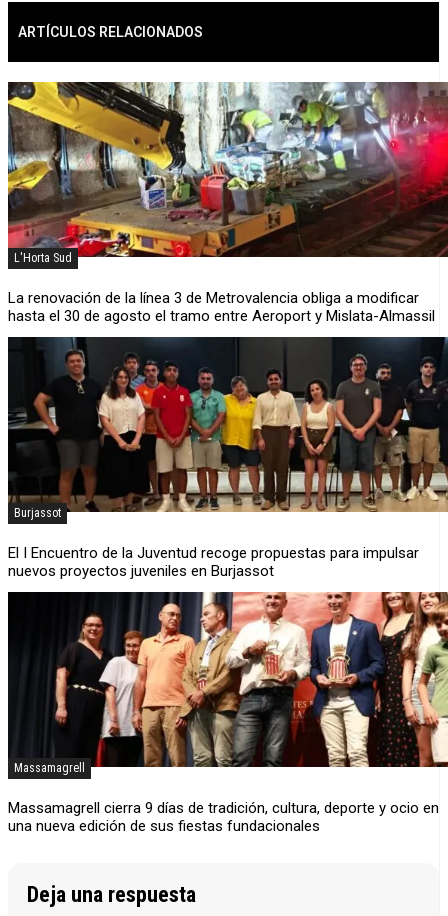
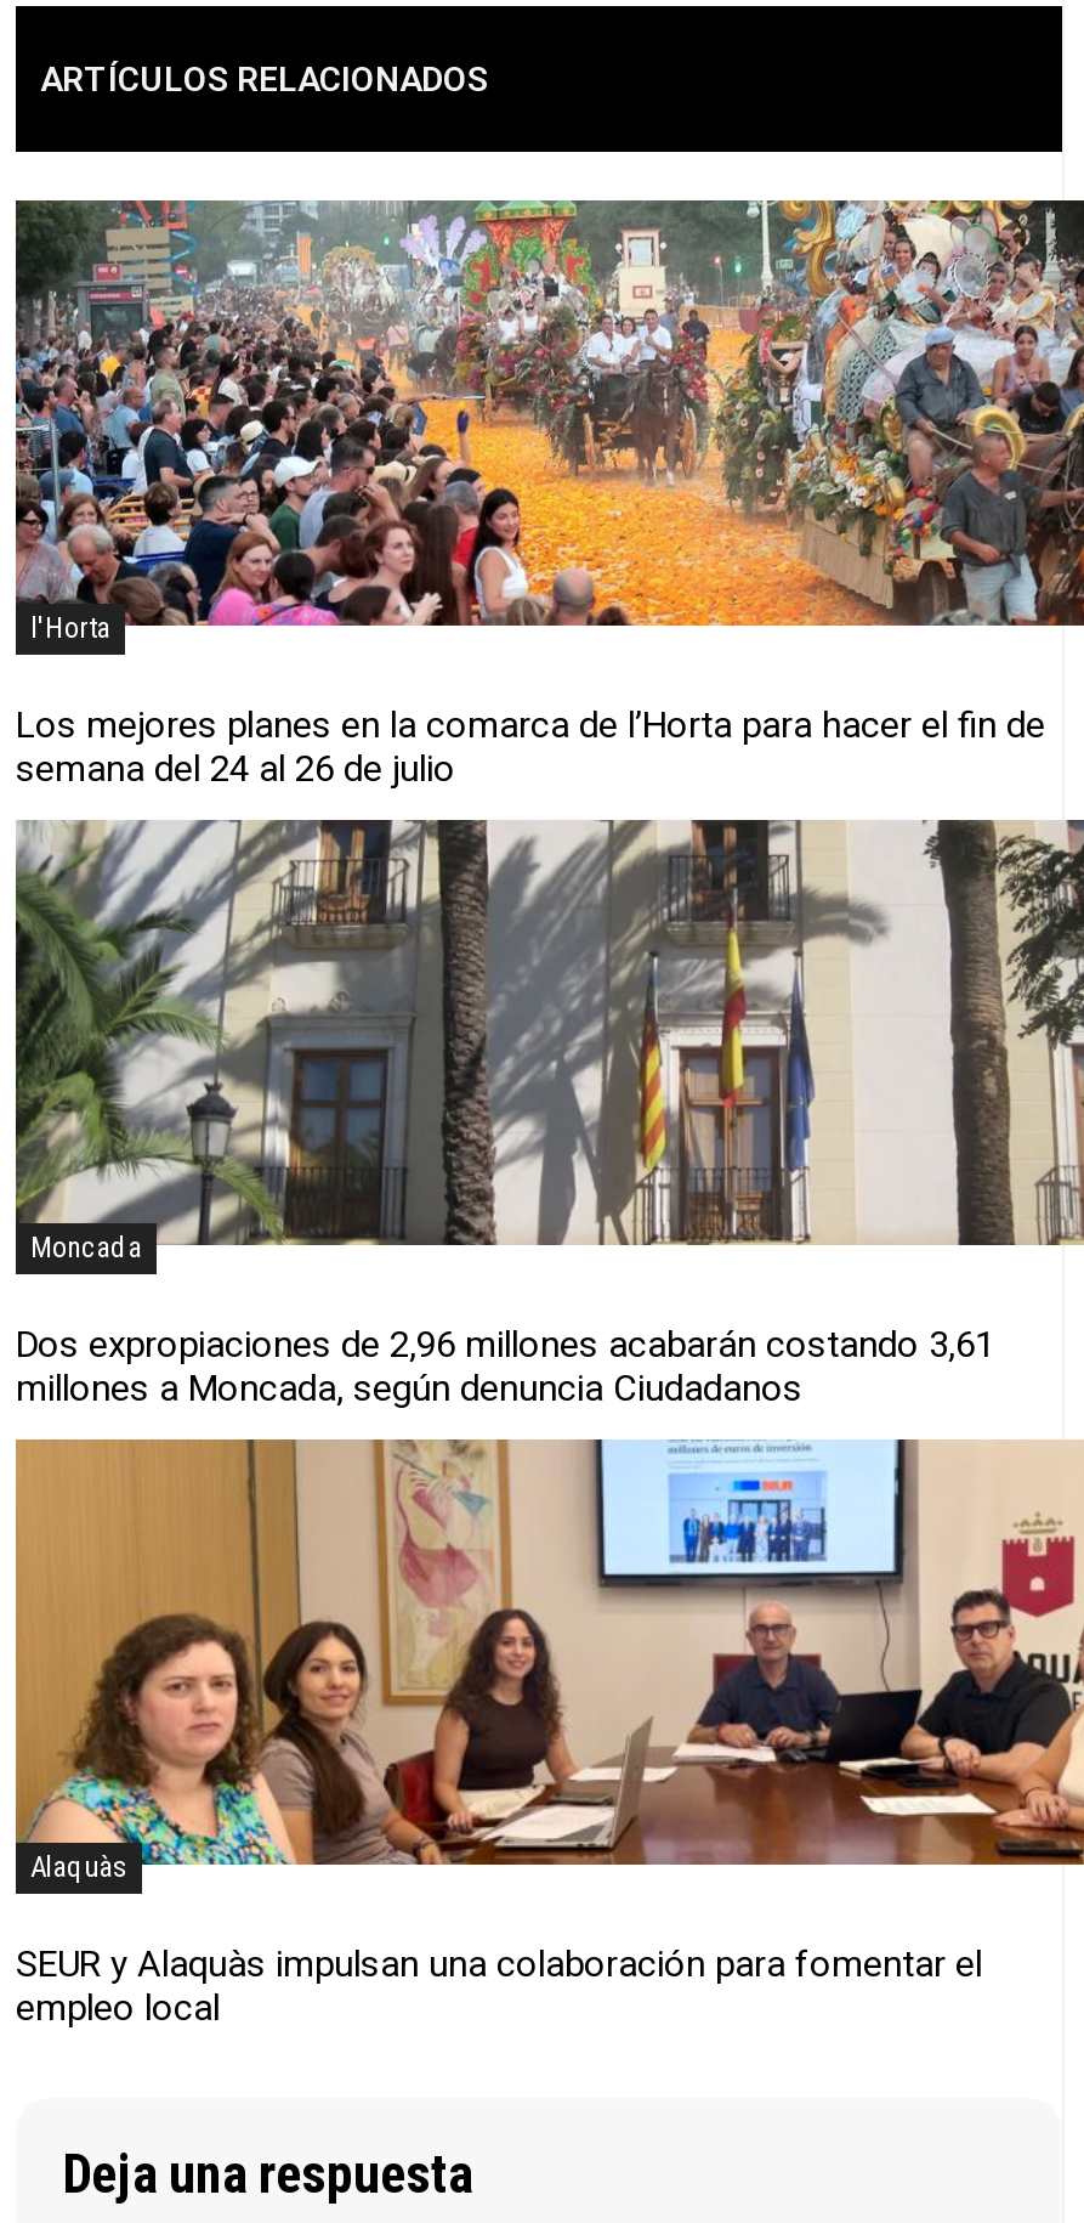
- [image]
- L'Horta Sud
+ [image]
+ l'Horta

- La renovación de la línea 3 de Metrovalencia obliga a modificar
- hasta el 30 de agosto el tramo entre Aeroport y Mislata-Almassil
+ Los mejores planes en la comarca de l’Horta para hacer el fin de
+ semana del 24 al 26 de julio

- [image]
- Burjassot
+ [image]
+ Moncada

- El I Encuentro de la Juventud recoge propuestas para impulsar
- nuevos proyectos juveniles en Burjassot
+ Dos expropiaciones de 2,96 millones acabarán costando 3,61
+ millones a Moncada, según denuncia Ciudadanos

- [image]
- Massamagrell
+ [image]
+ Alaquàs

- Massamagrell cierra 9 días de tradición, cultura, deporte y ocio en
- una nueva edición de sus fiestas fundacionales
+ SEUR y Alaquàs impulsan una colaboración para fomentar el
+ empleo local
